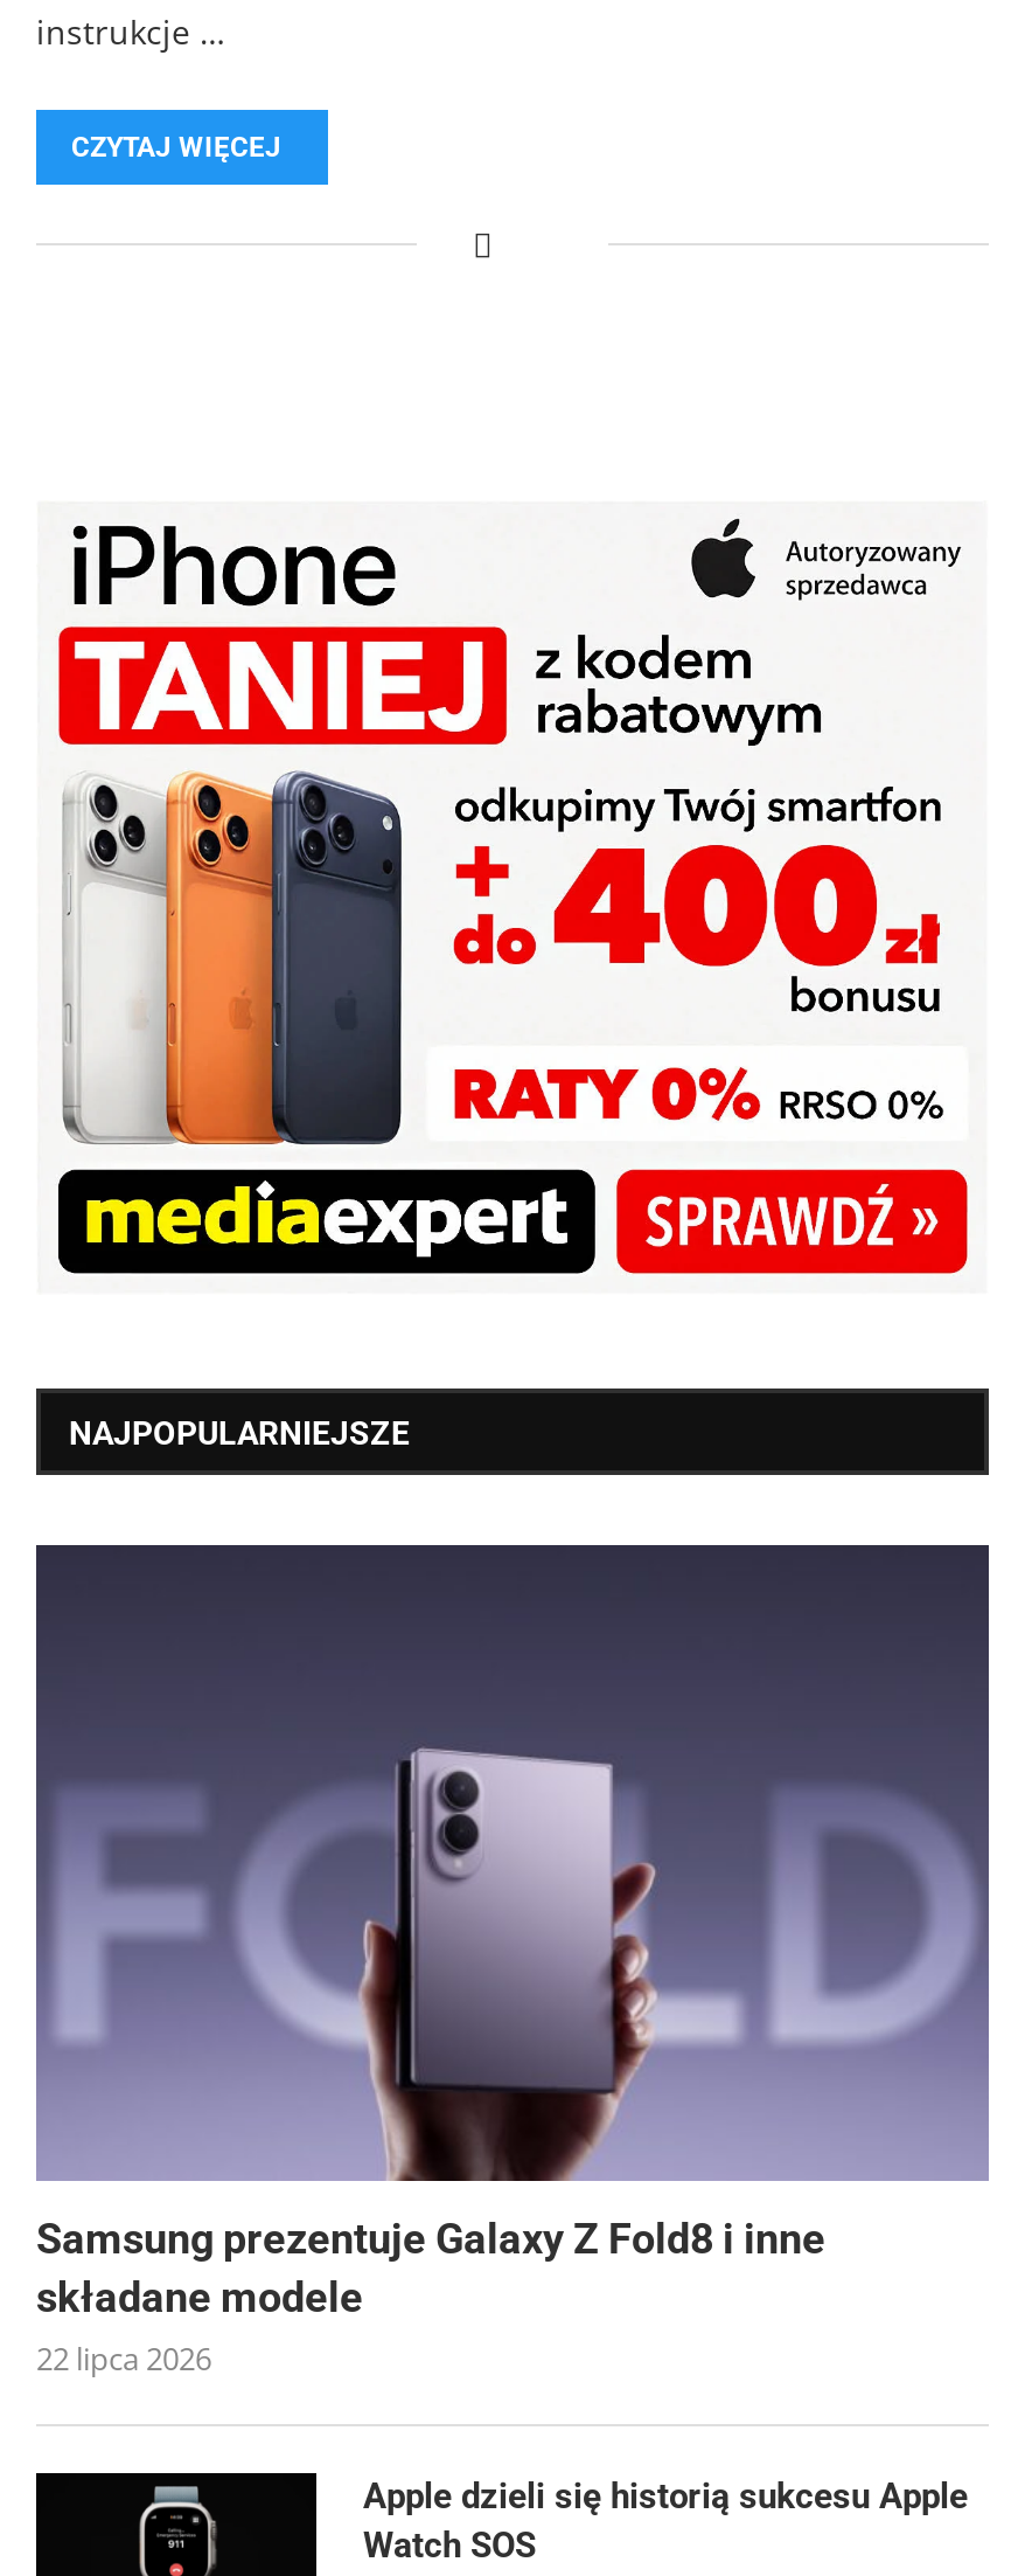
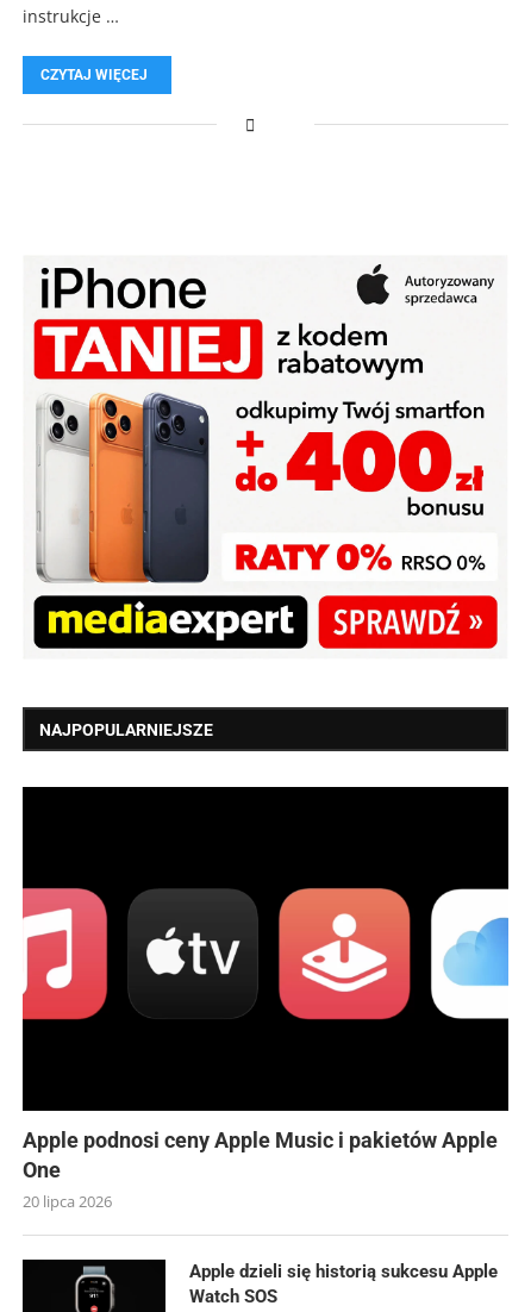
- [image]
- Samsung prezentuje Galaxy Z Fold8 i inne
- składane modele
- 22 lipca 2026
+ [image]
+ Apple podnosi ceny Apple Music i pakietów Apple
+ One
+ 20 lipca 2026
